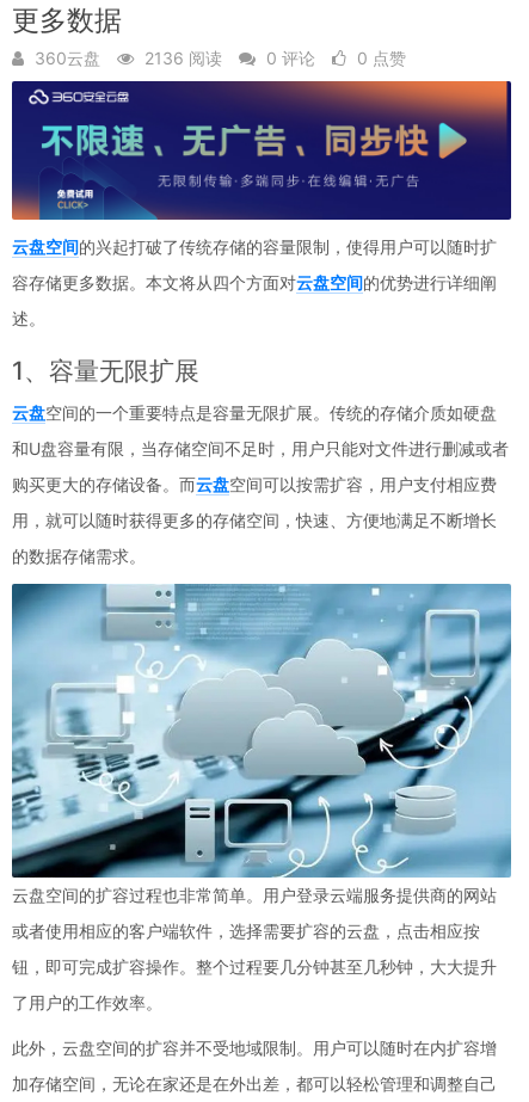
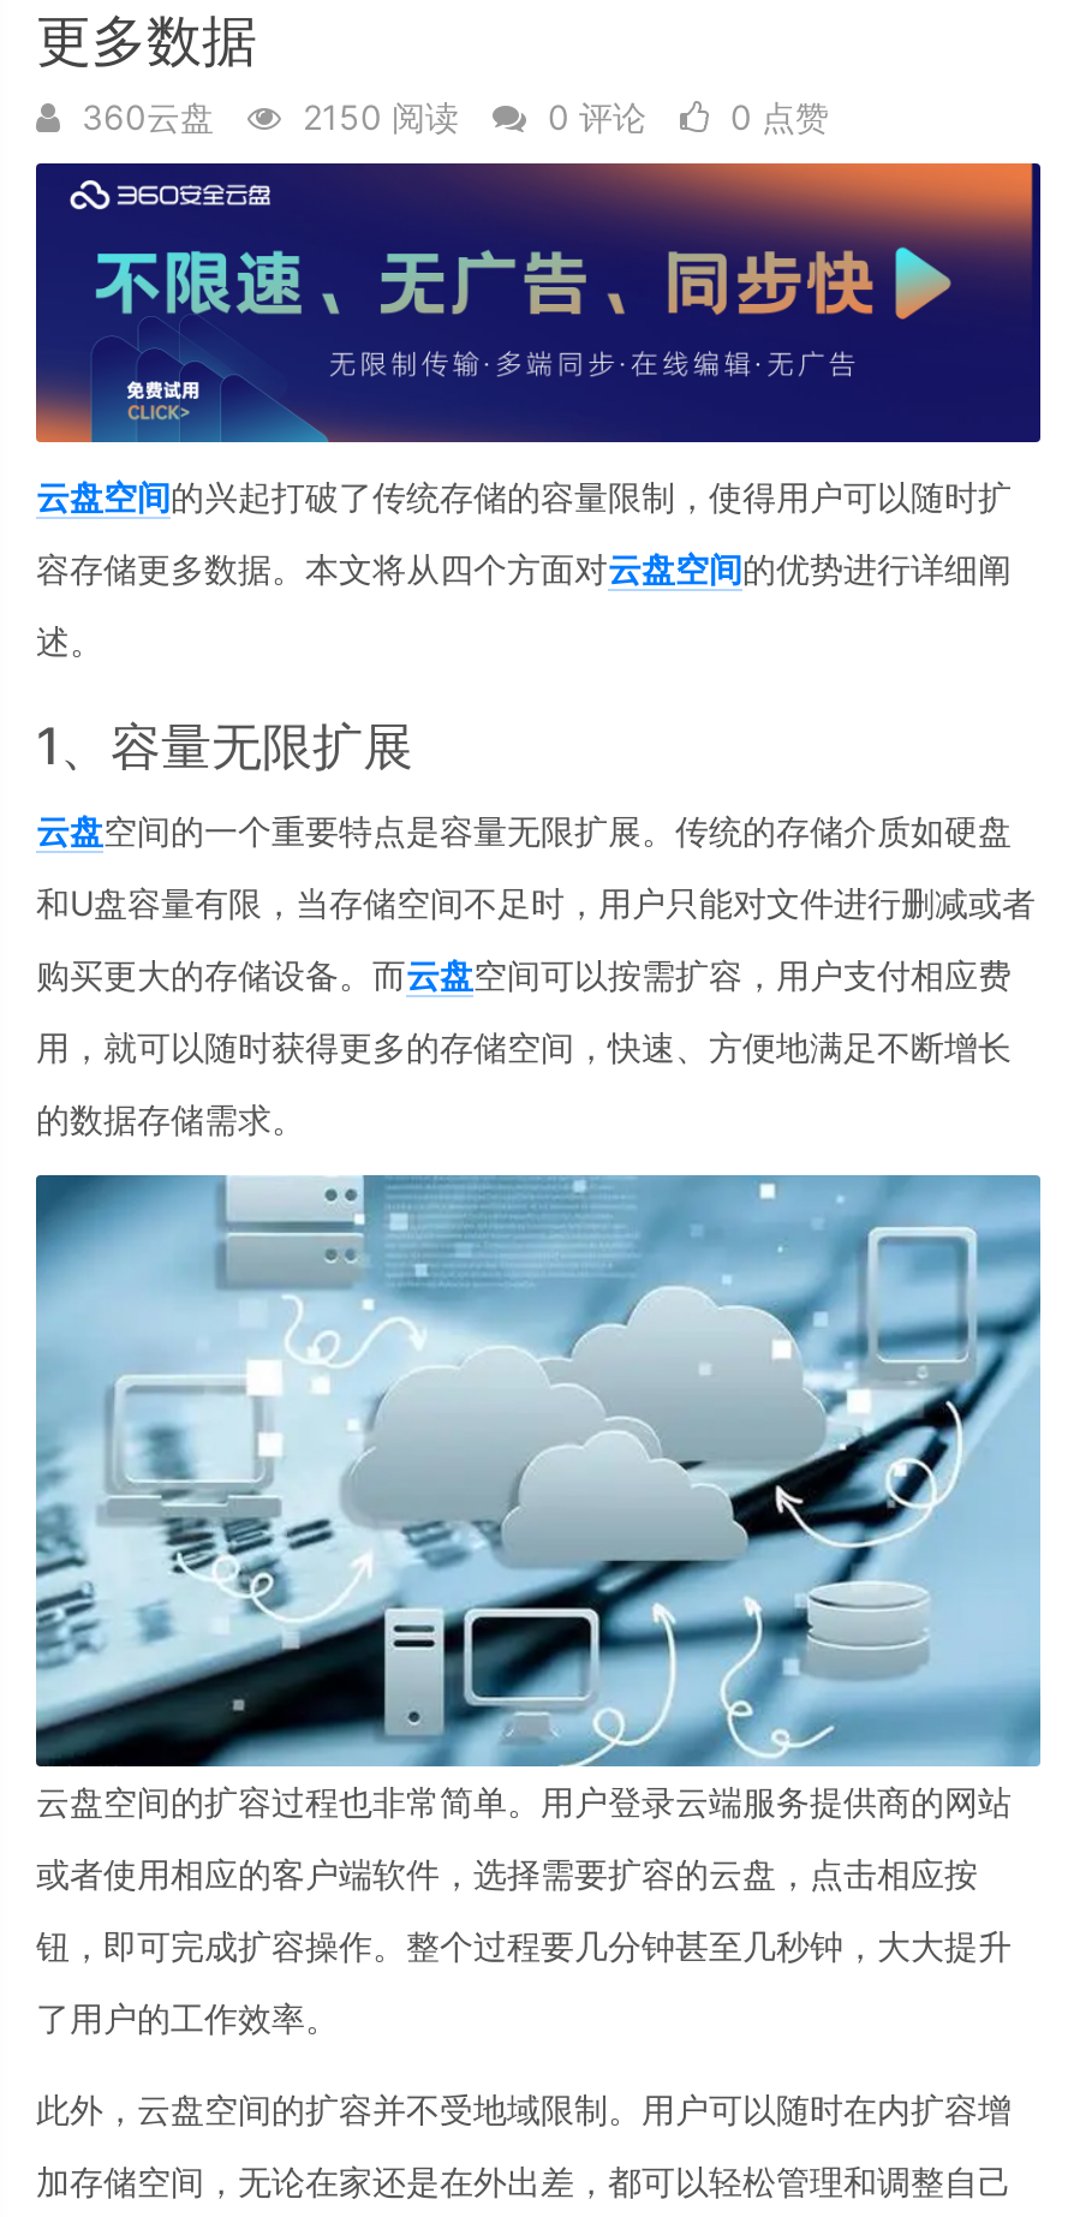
- 360云盘 2136 阅读 0 评论 0 点赞
+ 360云盘 2150 阅读 0 评论 0 点赞
